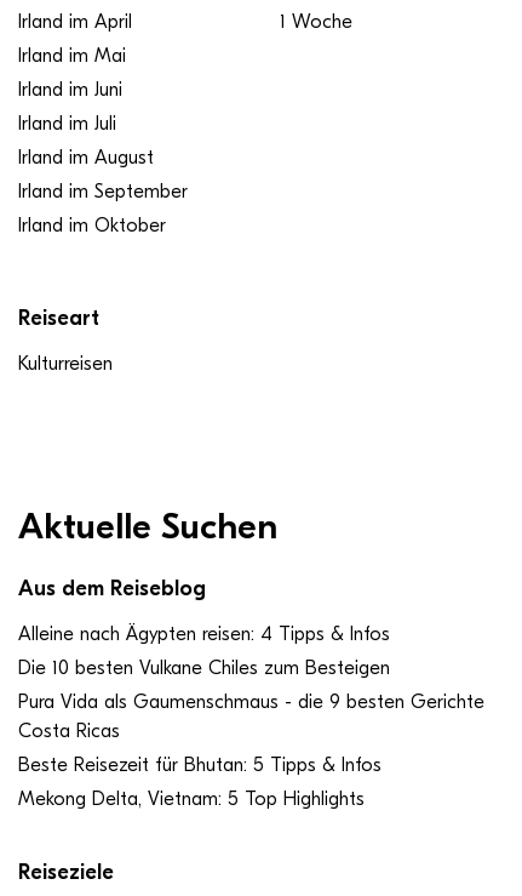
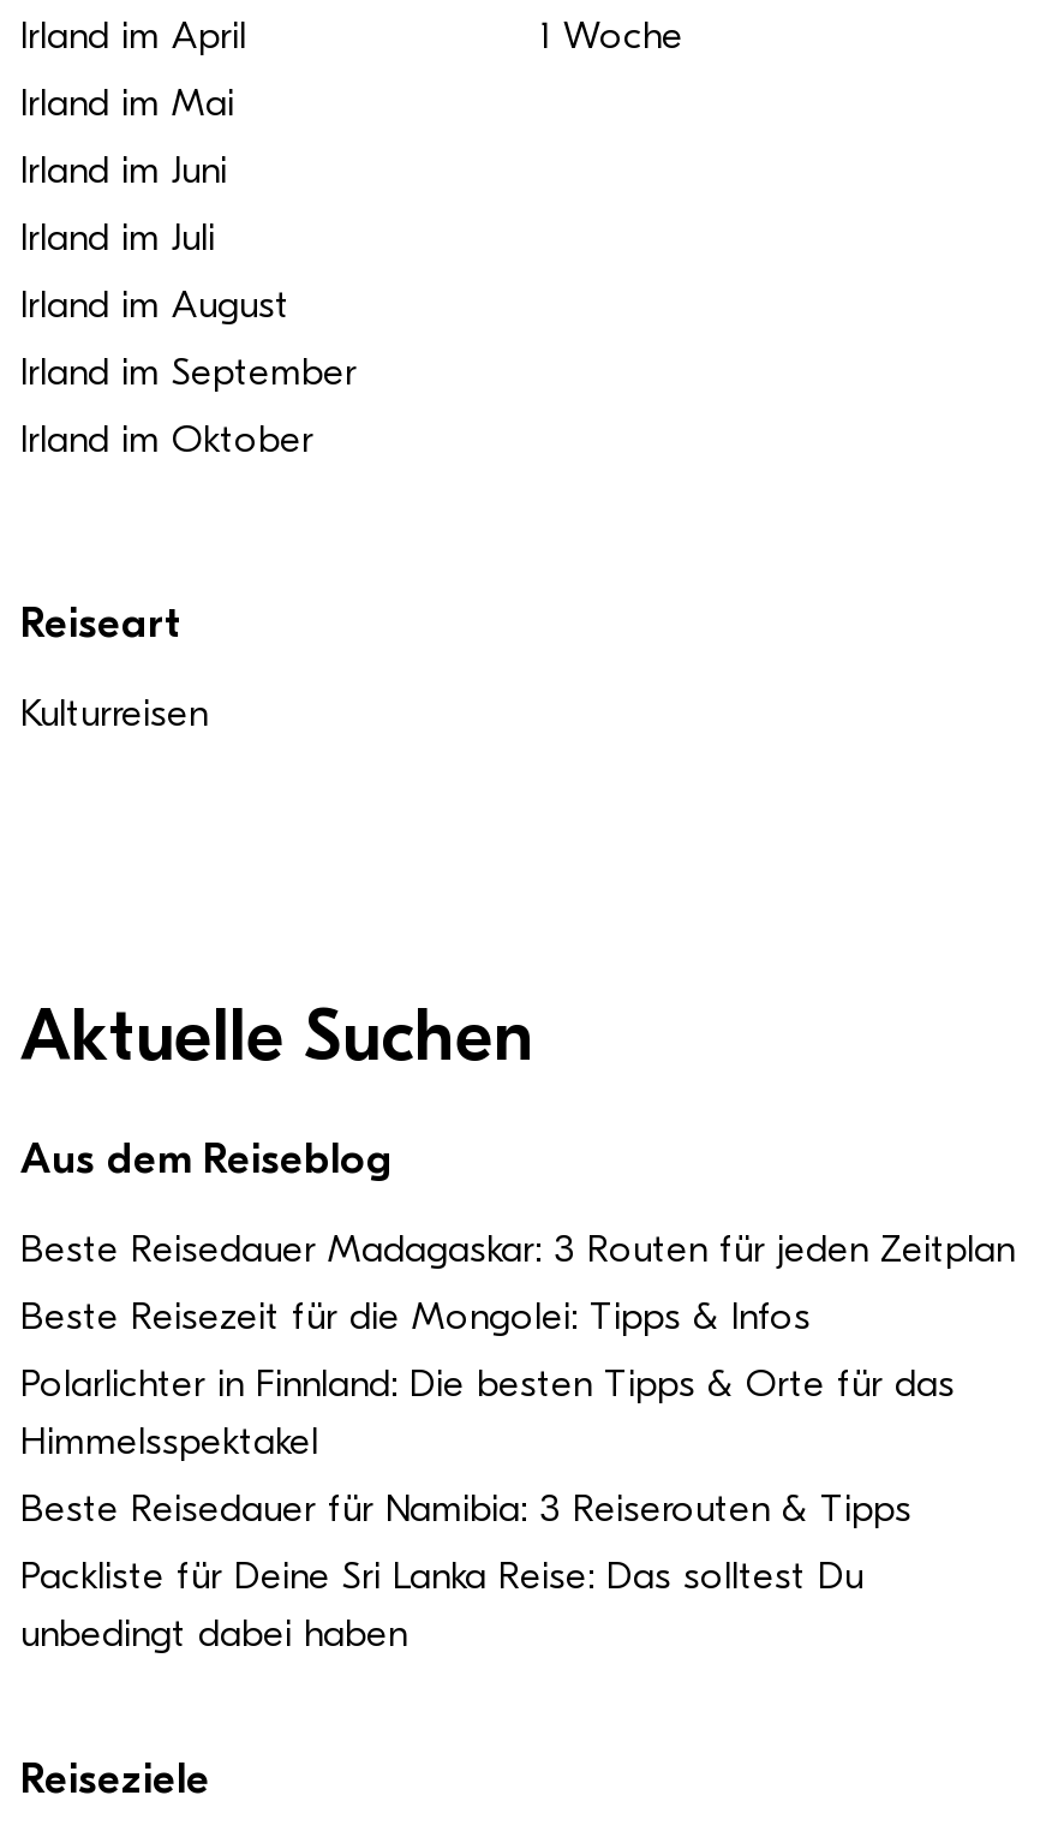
- Alleine nach Ägypten reisen: 4 Tipps & Infos
+ Beste Reisedauer Madagaskar: 3 Routen für jeden Zeitplan

- Die 10 besten Vulkane Chiles zum Besteigen
+ Beste Reisezeit für die Mongolei: Tipps & Infos

- Pura Vida als Gaumenschmaus - die 9 besten Gerichte
- Costa Ricas
+ Polarlichter in Finnland: Die besten Tipps & Orte für das
+ Himmelsspektakel

- Beste Reisezeit für Bhutan: 5 Tipps & Infos
+ Beste Reisedauer für Namibia: 3 Reiserouten & Tipps

- Mekong Delta, Vietnam: 5 Top Highlights
+ Packliste für Deine Sri Lanka Reise: Das solltest Du
+ unbedingt dabei haben
